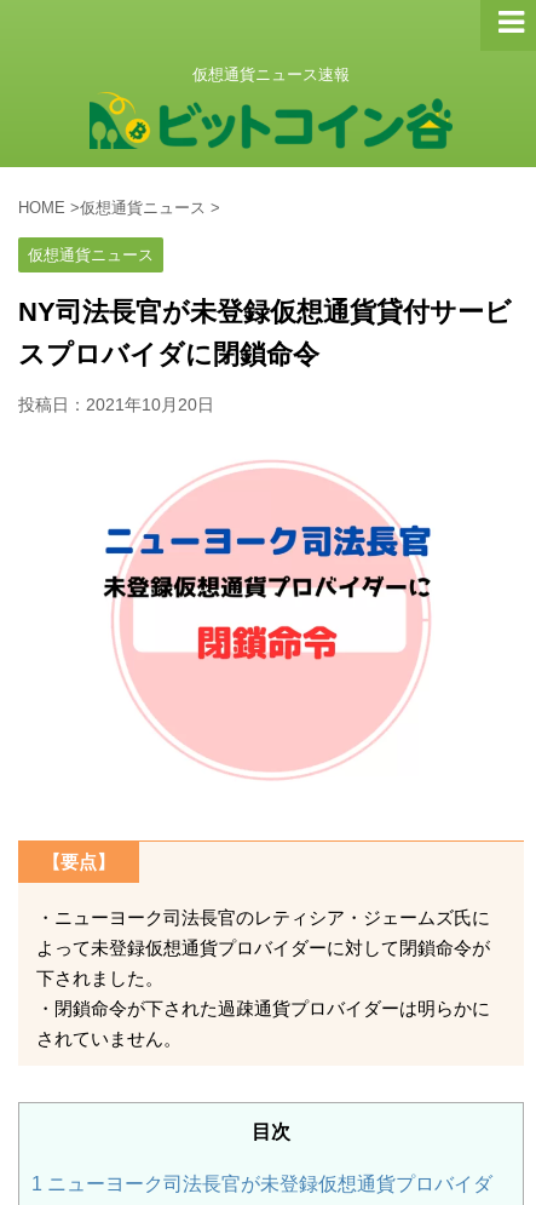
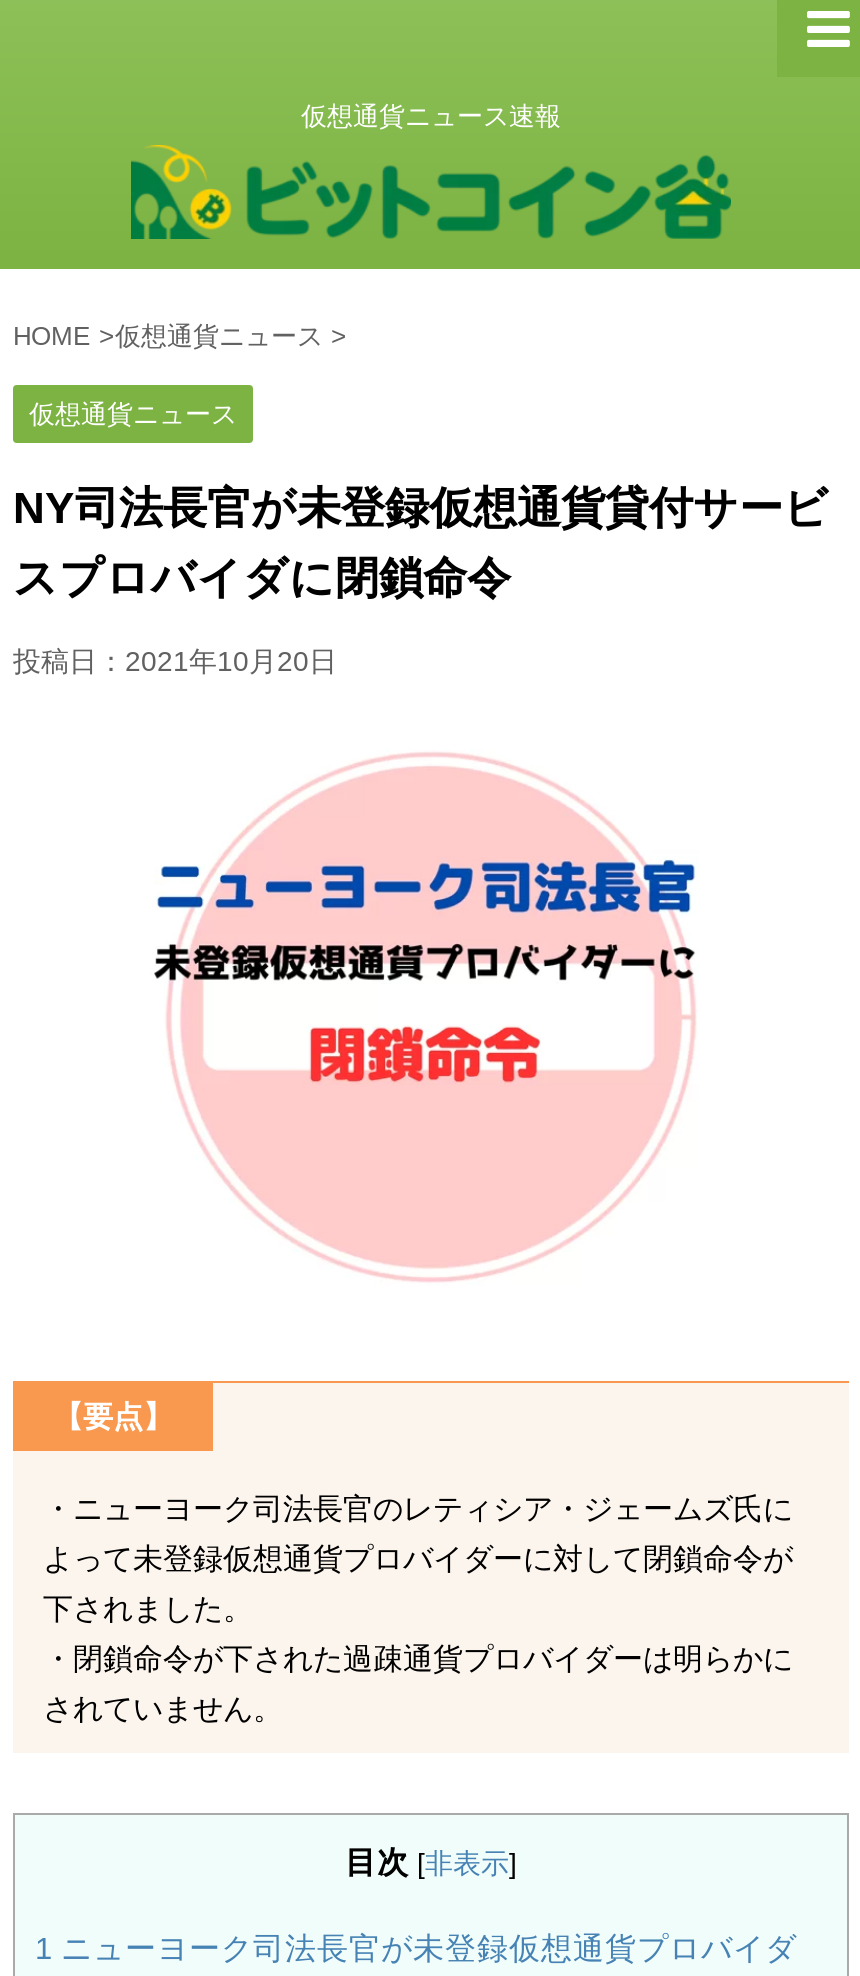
- 目次
+ 目次 [非表示]
